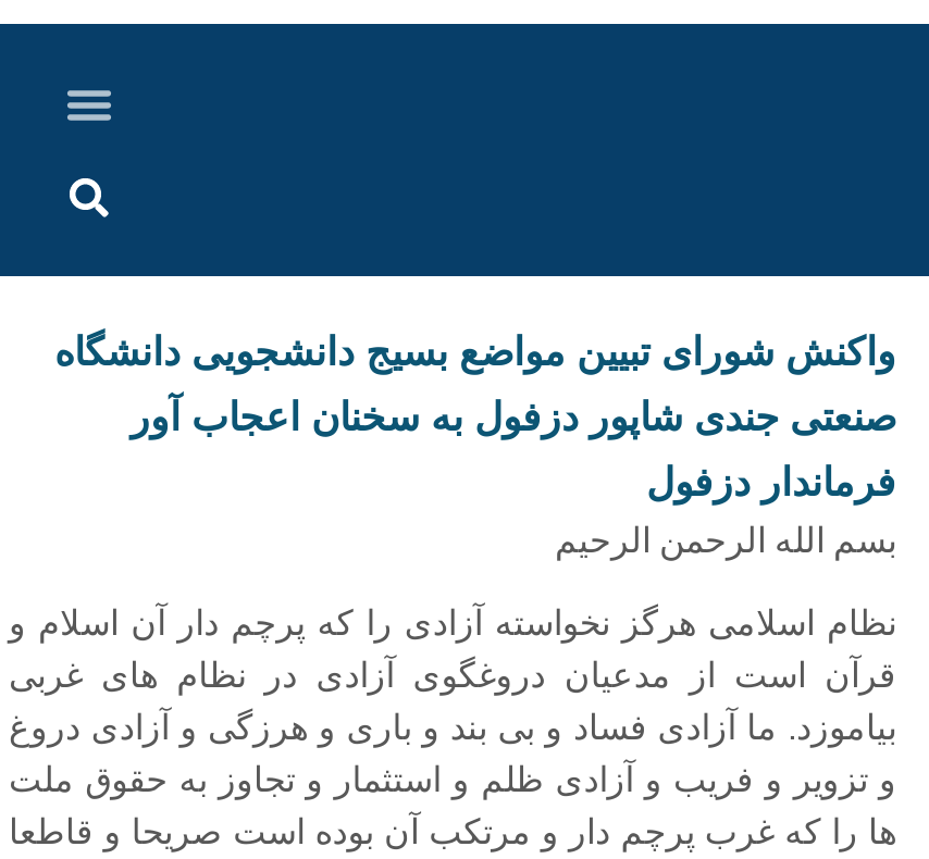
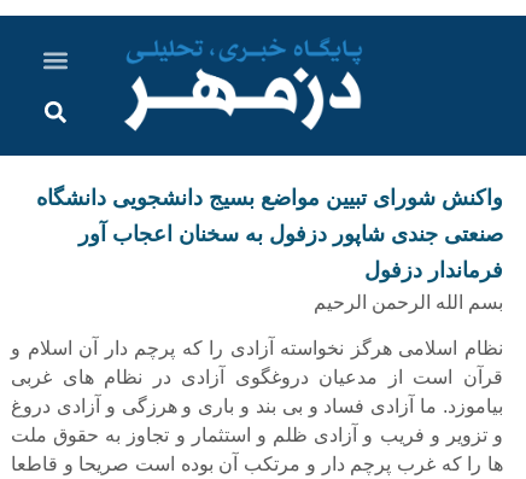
+ [image]
